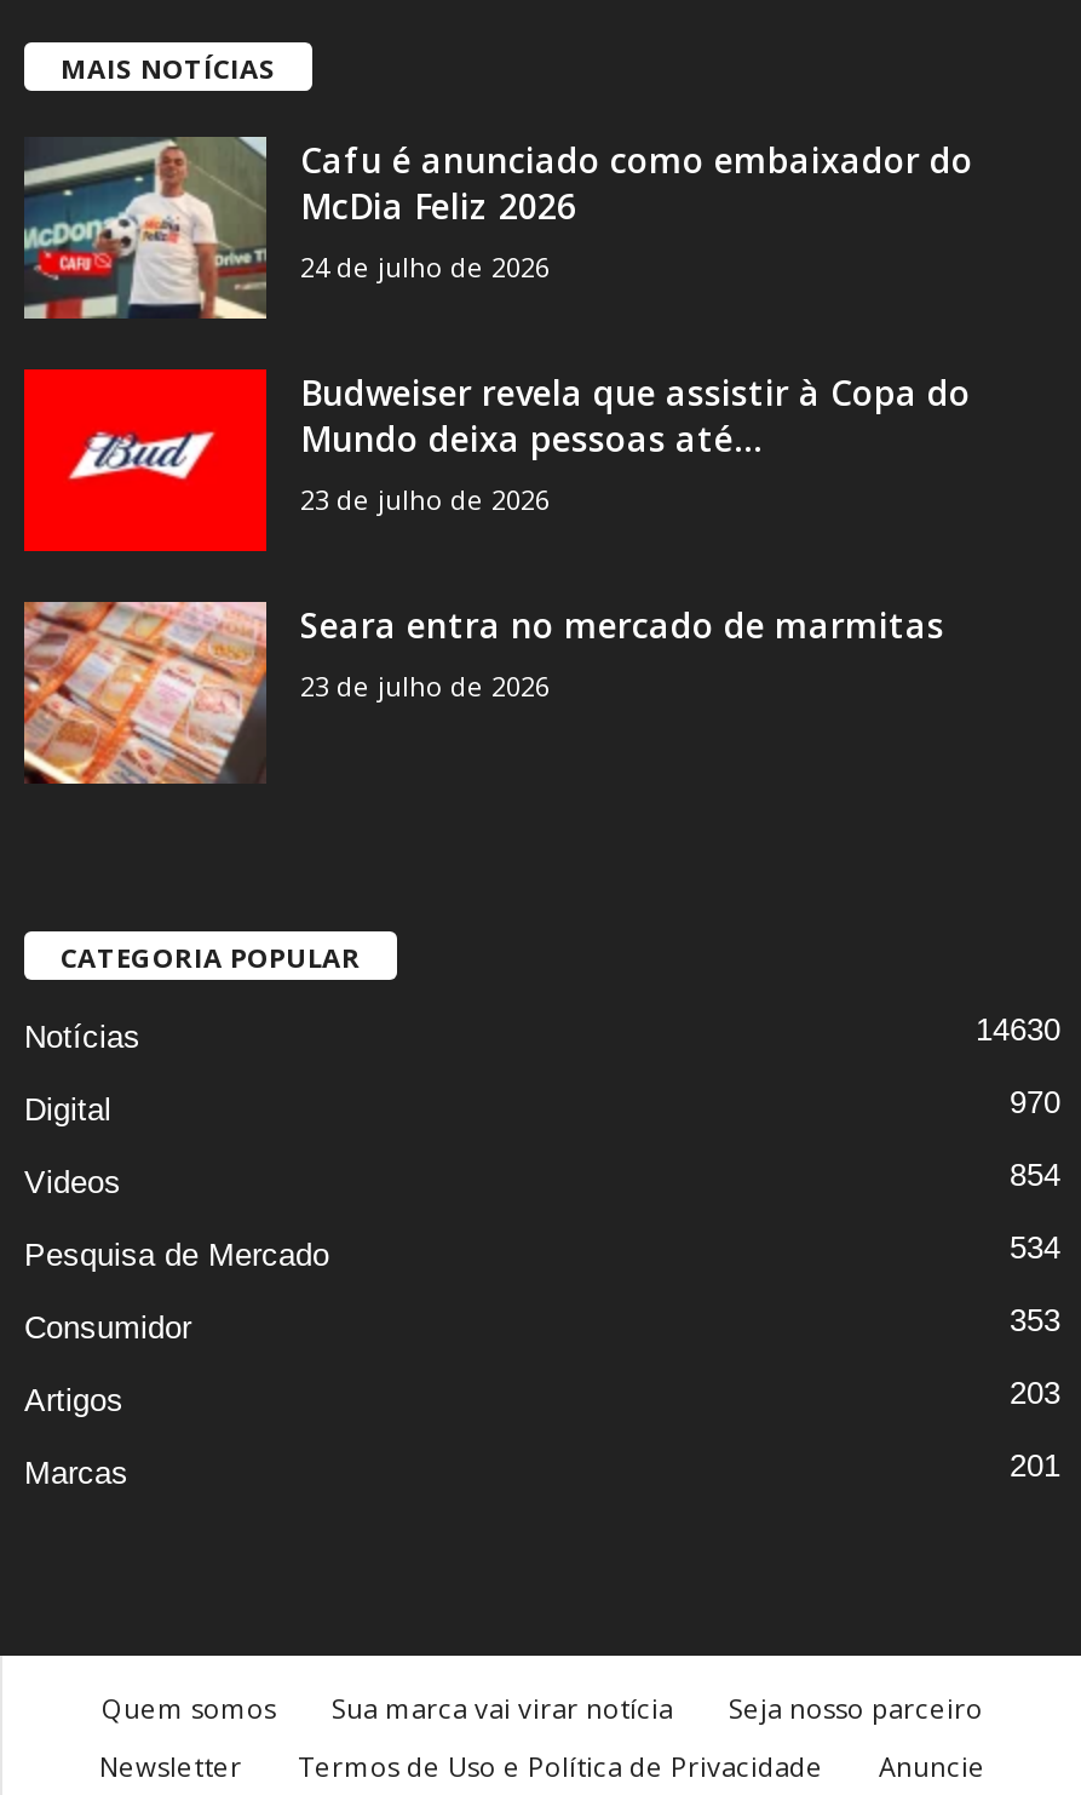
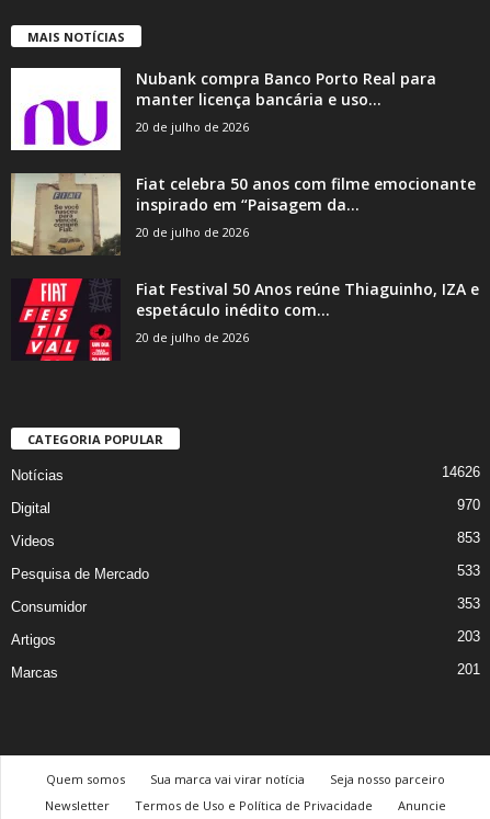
- [image]
- Cafu é anunciado como embaixador do
- McDia Feliz 2026
- 24 de julho de 2026
+ [image]
+ Nubank compra Banco Porto Real para
+ manter licença bancária e uso...
+ 20 de julho de 2026

- [image]
- Budweiser revela que assistir à Copa do
- Mundo deixa pessoas até...
- 23 de julho de 2026
+ [image]
+ Fiat celebra 50 anos com filme emocionante
+ inspirado em “Paisagem da...
+ 20 de julho de 2026

- [image]
- Seara entra no mercado de marmitas
- 23 de julho de 2026
+ [image]
+ Fiat Festival 50 Anos reúne Thiaguinho, IZA e
+ espetáculo inédito com...
+ 20 de julho de 2026

- 14630
+ 14626

- 854
+ 853

- 534
+ 533
